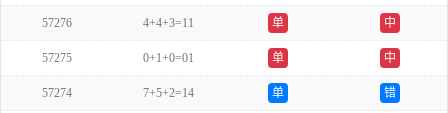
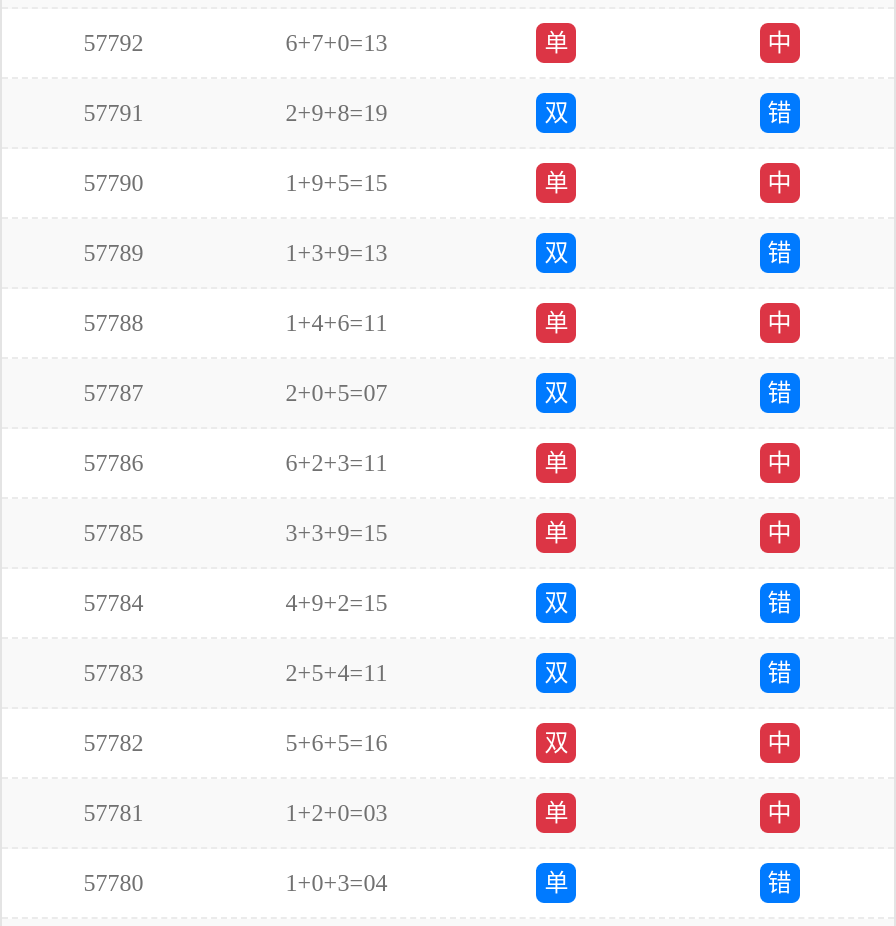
- 57276
+ 57792

- 4+4+3=11
+ 6+7+0=13

- 57275
- 0+1+0=01
+ 57791
+ 2+9+8=19
+ 双
+ 错
+ 57790
+ 1+9+5=15

- 57274
- 7+5+2=14
+ 57789
+ 1+3+9=13
+ 双
+ 错
+ 57788
+ 1+4+6=11
+ 单
+ 中
+ 57787
+ 2+0+5=07
+ 双
+ 错
+ 57786
+ 6+2+3=11
+ 单
+ 中
+ 57785
+ 3+3+9=15
+ 单
+ 中
+ 57784
+ 4+9+2=15
+ 双
+ 错
+ 57783
+ 2+5+4=11
+ 双
+ 错
+ 57782
+ 5+6+5=16
+ 双
+ 中
+ 57781
+ 1+2+0=03
+ 单
+ 中
+ 57780
+ 1+0+3=04
